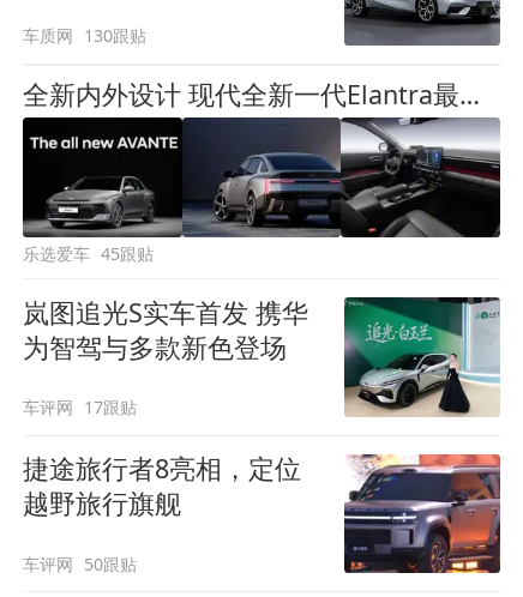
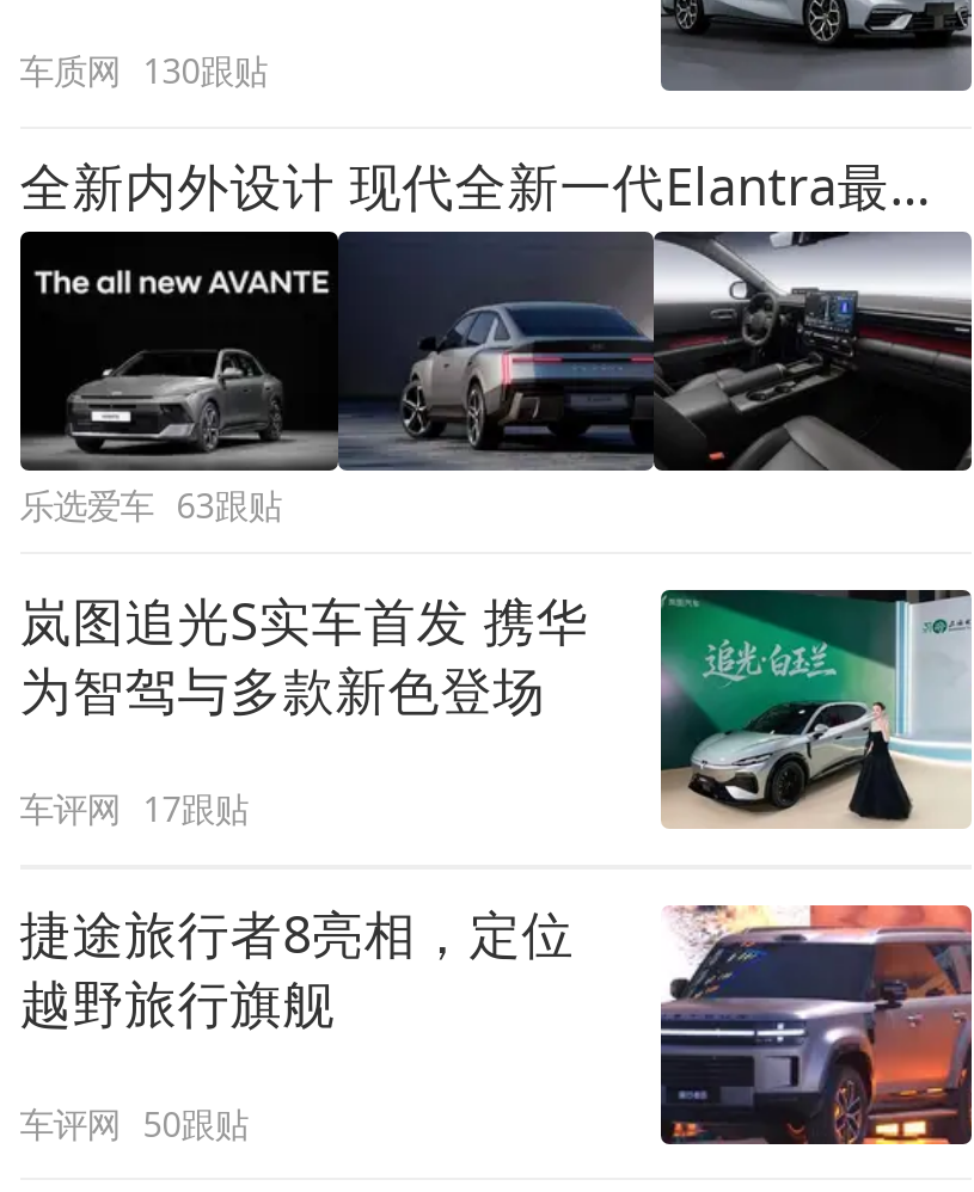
- 乐选爱车 45跟贴
+ 乐选爱车 63跟贴
